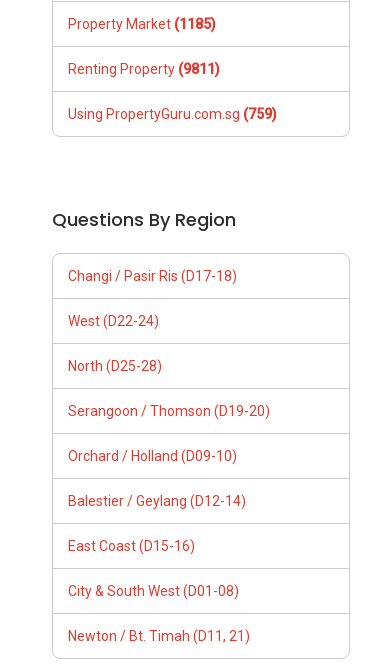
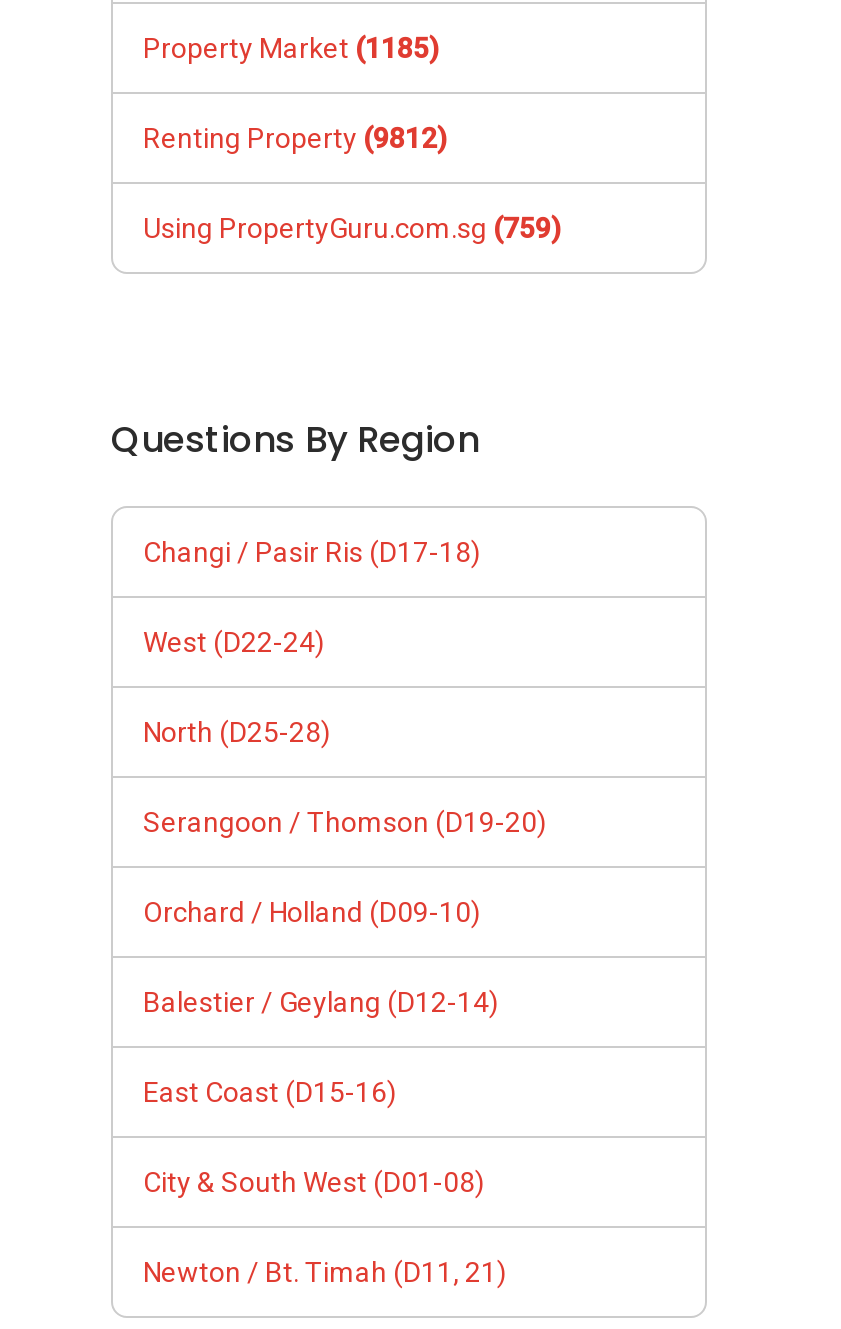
- Renting Property (9811)
+ Renting Property (9812)
